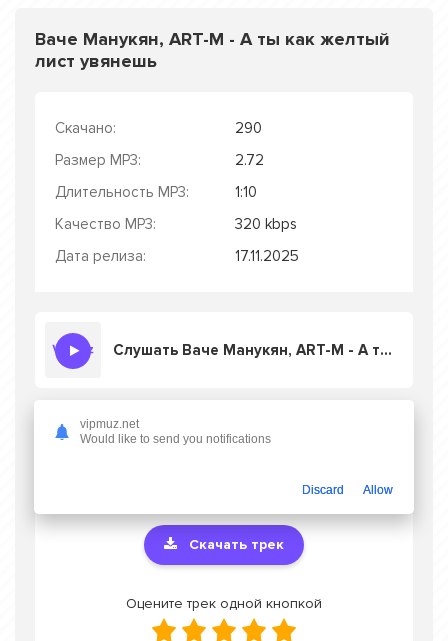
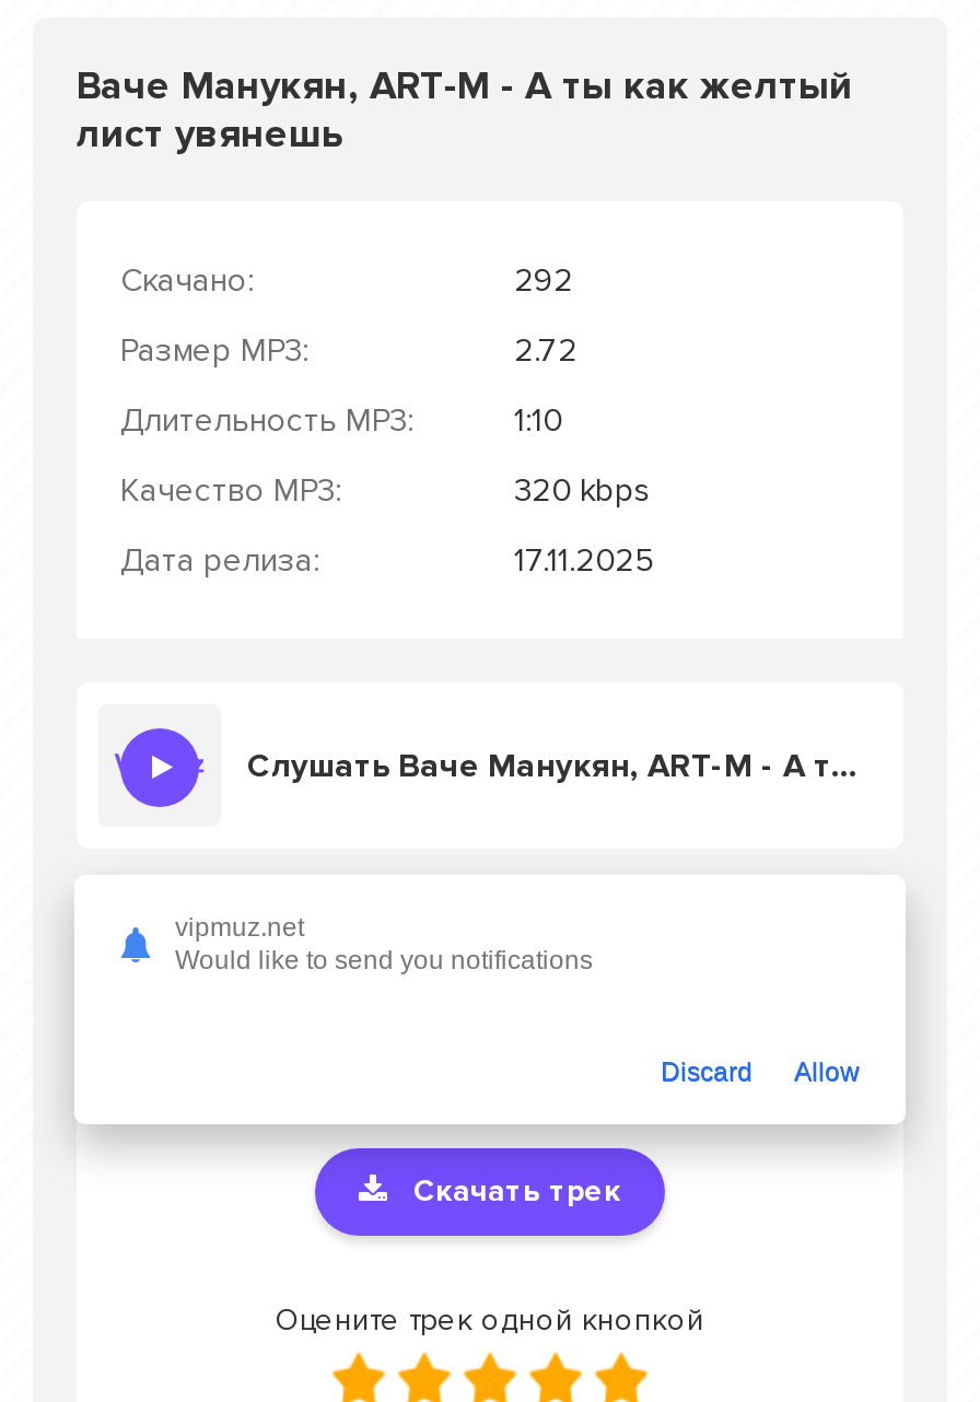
- 290
+ 292
